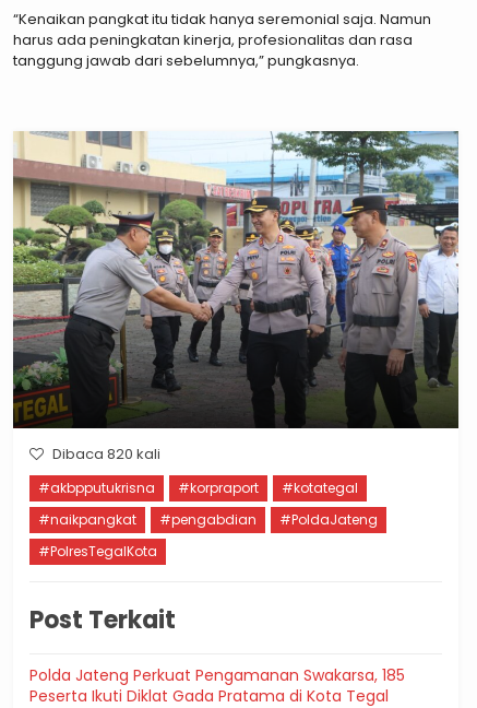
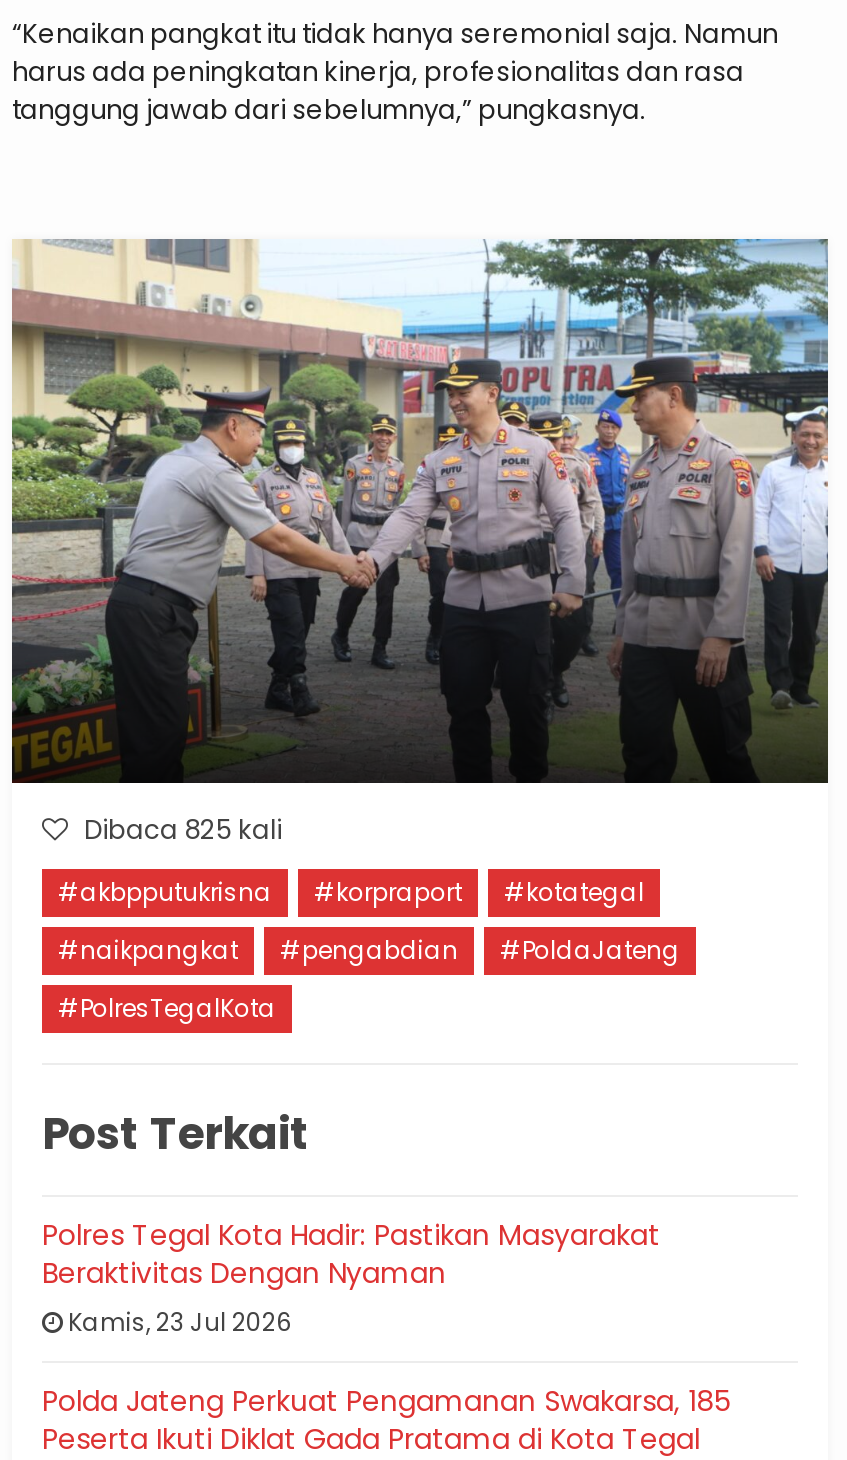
- Dibaca 820 kali
+ Dibaca 825 kali

+ Polres Tegal Kota Hadir: Pastikan Masyarakat
+ Beraktivitas Dengan Nyaman
+ Kamis, 23 Jul 2026
